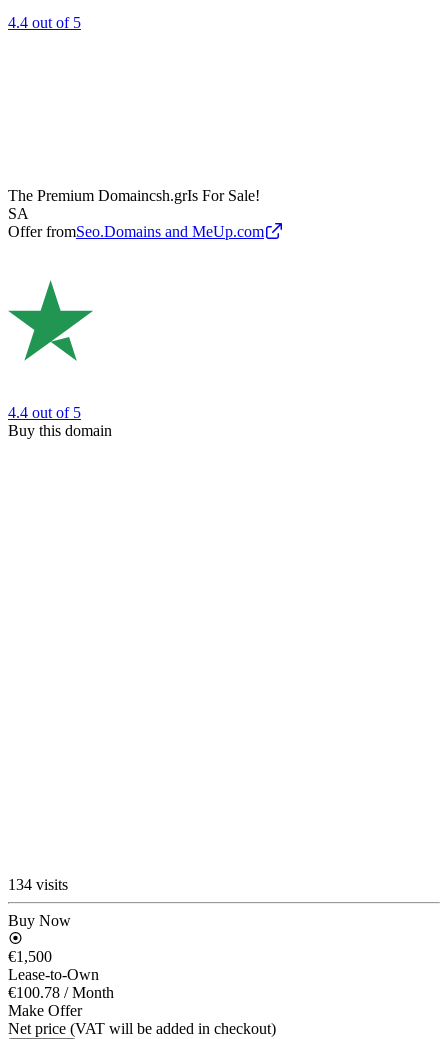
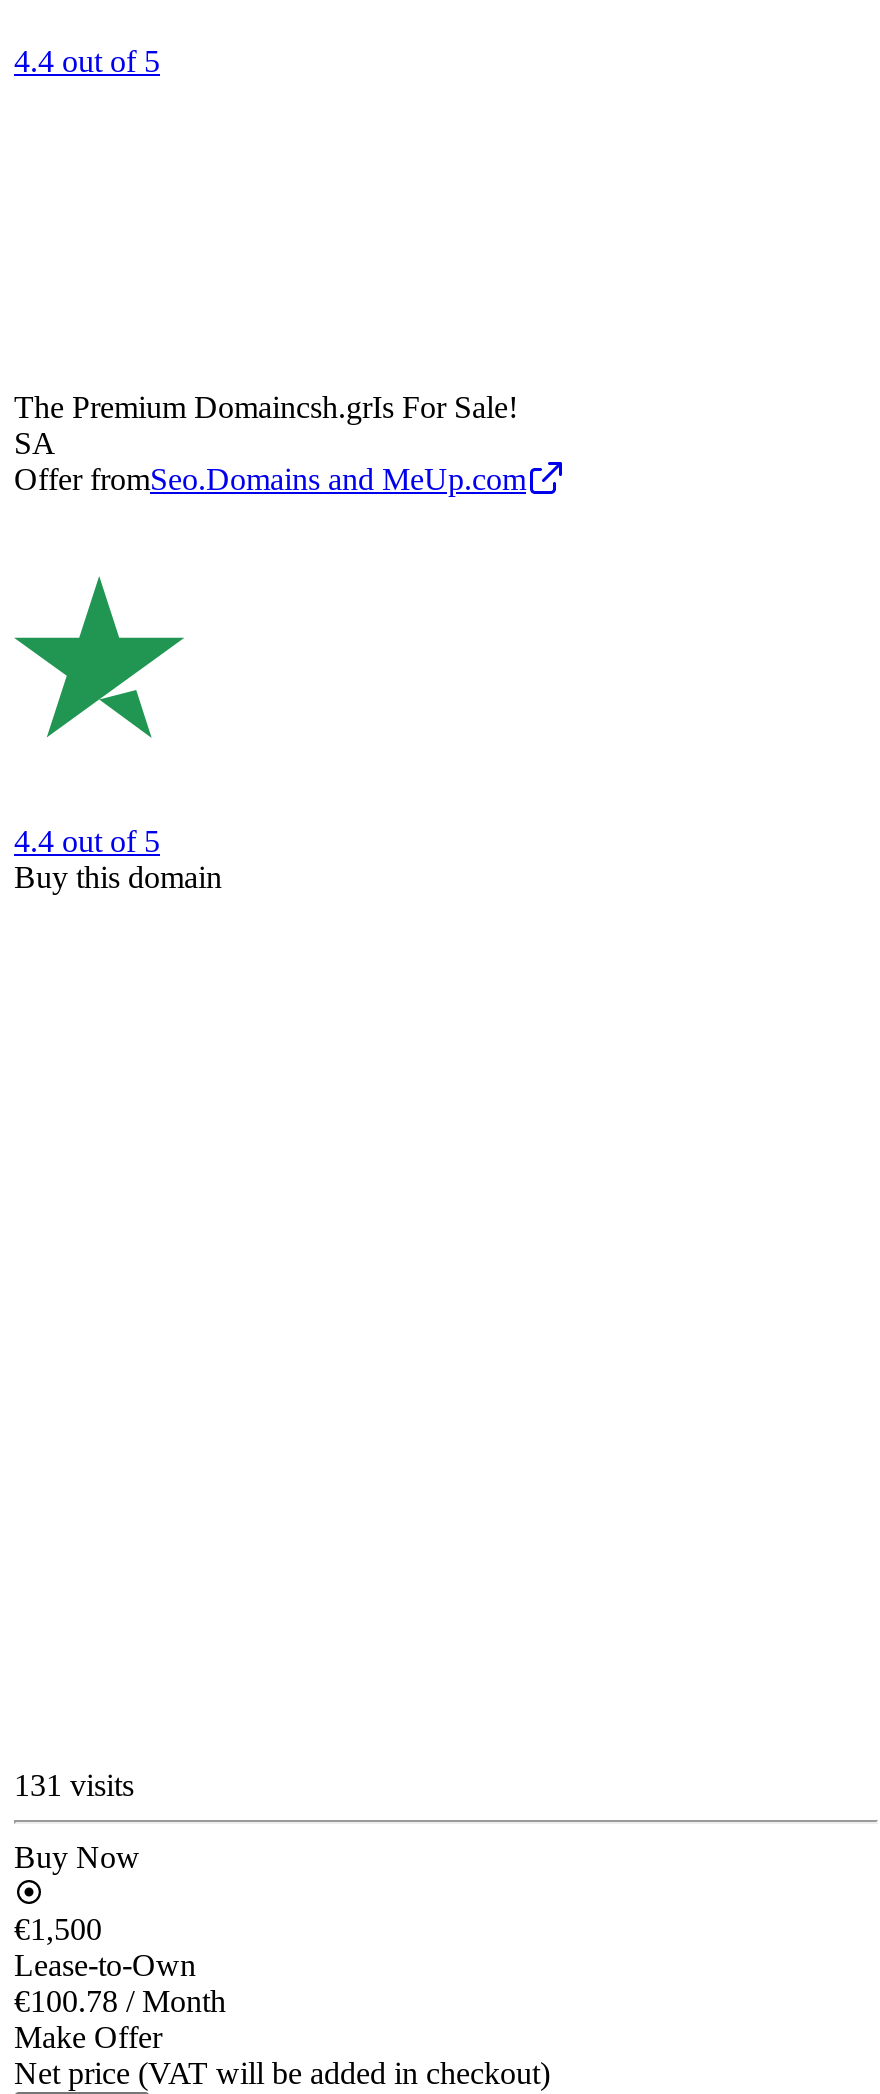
- 134 visits
+ 131 visits
